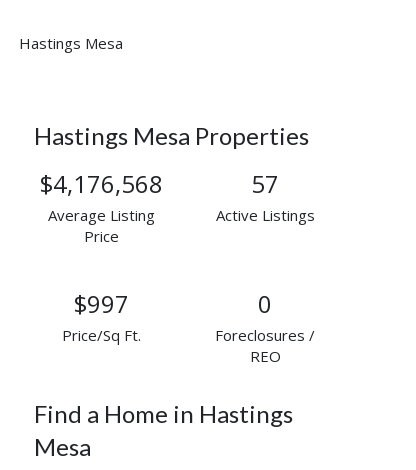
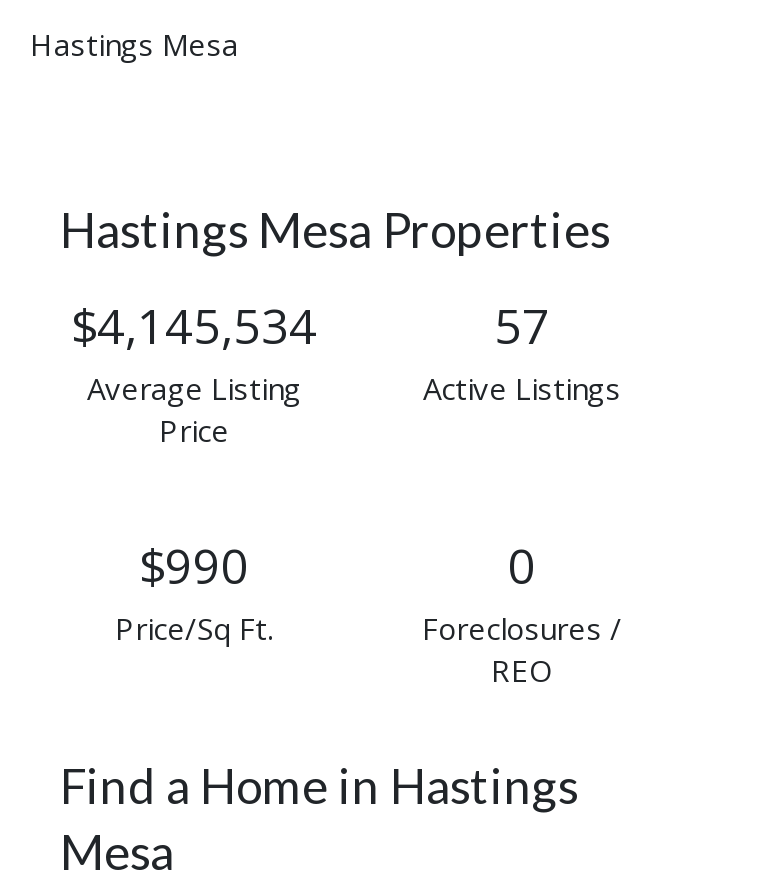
- $4,176,568
+ $4,145,534

- $997
+ $990
